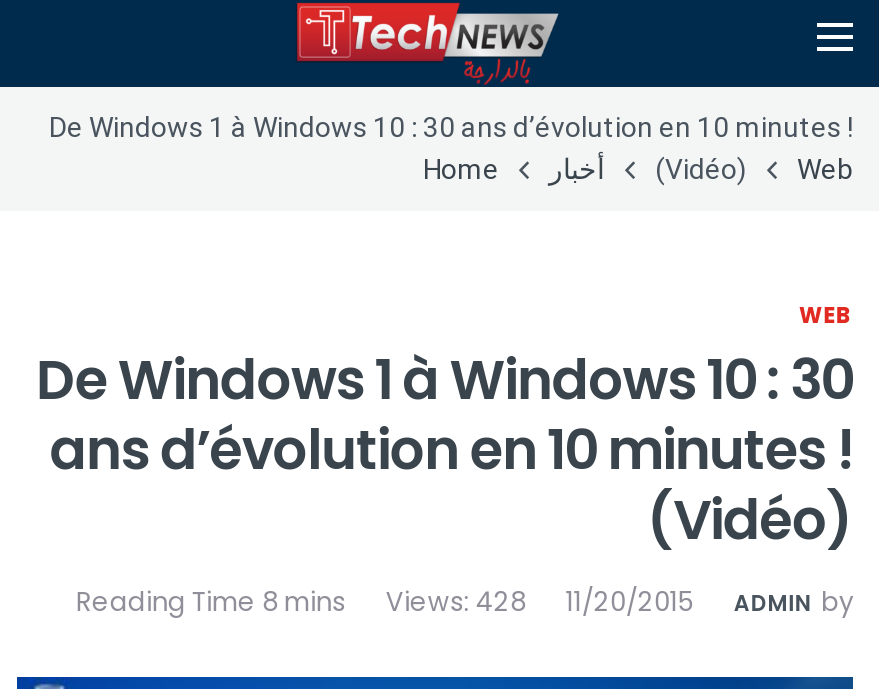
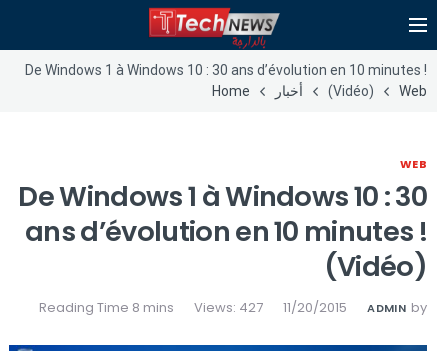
- Views: 428 11/20/2015 ADMIN by
+ Views: 427 11/20/2015 ADMIN by
